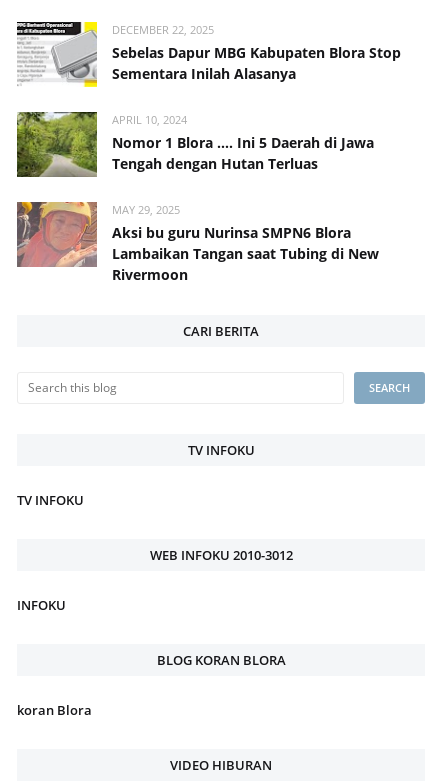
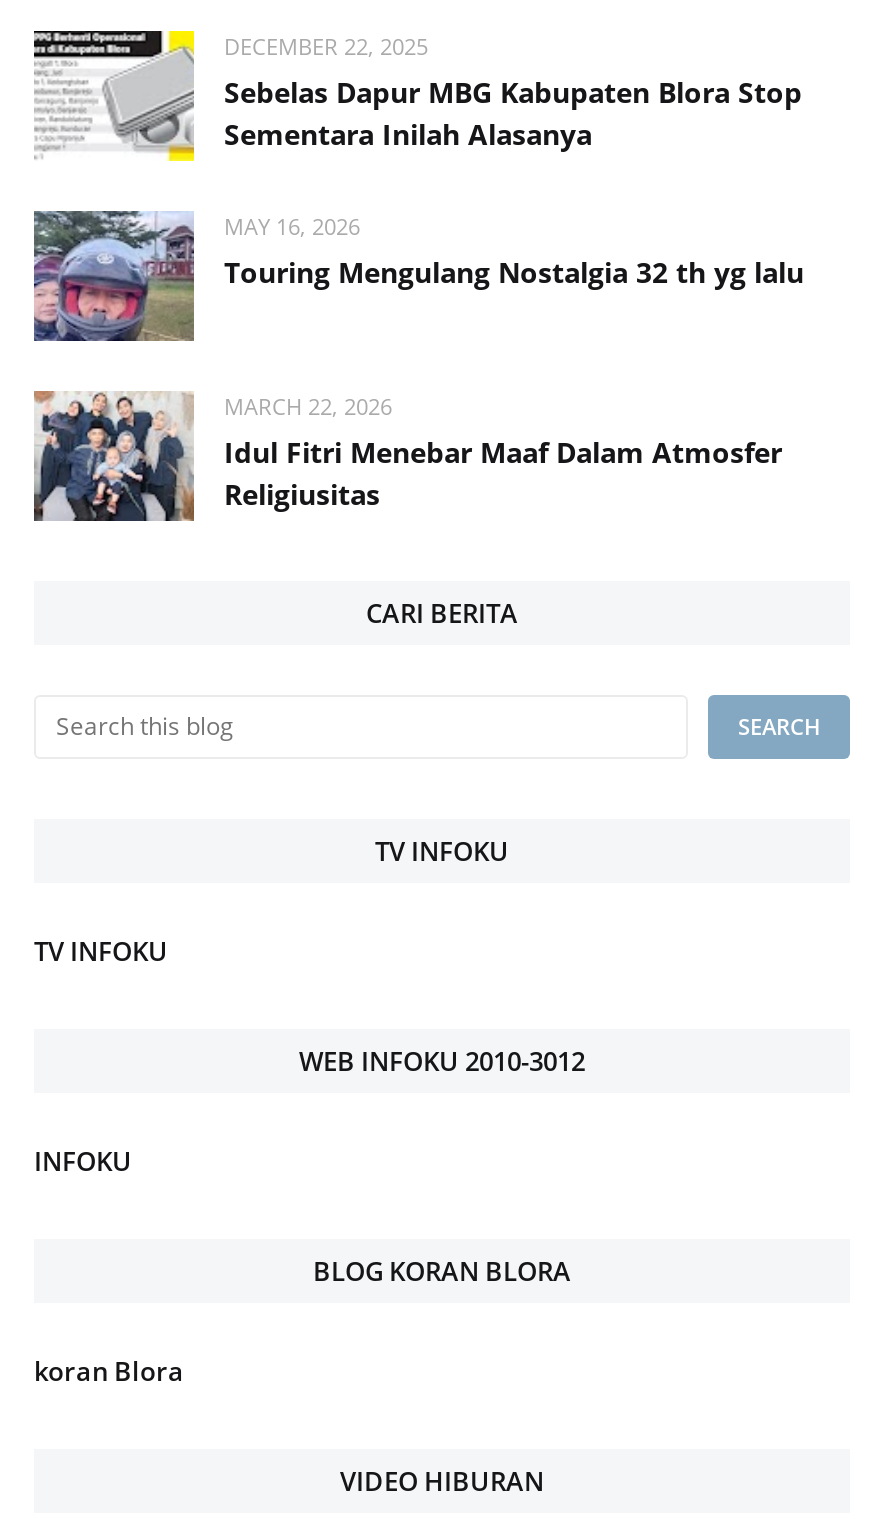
- [image]
- APRIL 10, 2024
- Nomor 1 Blora .... Ini 5 Daerah di Jawa
- Tengah dengan Hutan Terluas
+ [image]
+ MAY 16, 2026
+ Touring Mengulang Nostalgia 32 th yg lalu

- [image]
- MAY 29, 2025
- Aksi bu guru Nurinsa SMPN6 Blora
- Lambaikan Tangan saat Tubing di New
- Rivermoon
+ [image]
+ MARCH 22, 2026
+ Idul Fitri Menebar Maaf Dalam Atmosfer
+ Religiusitas
